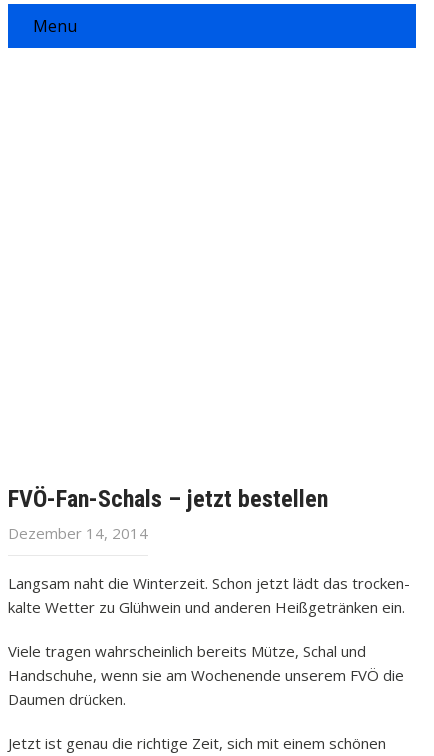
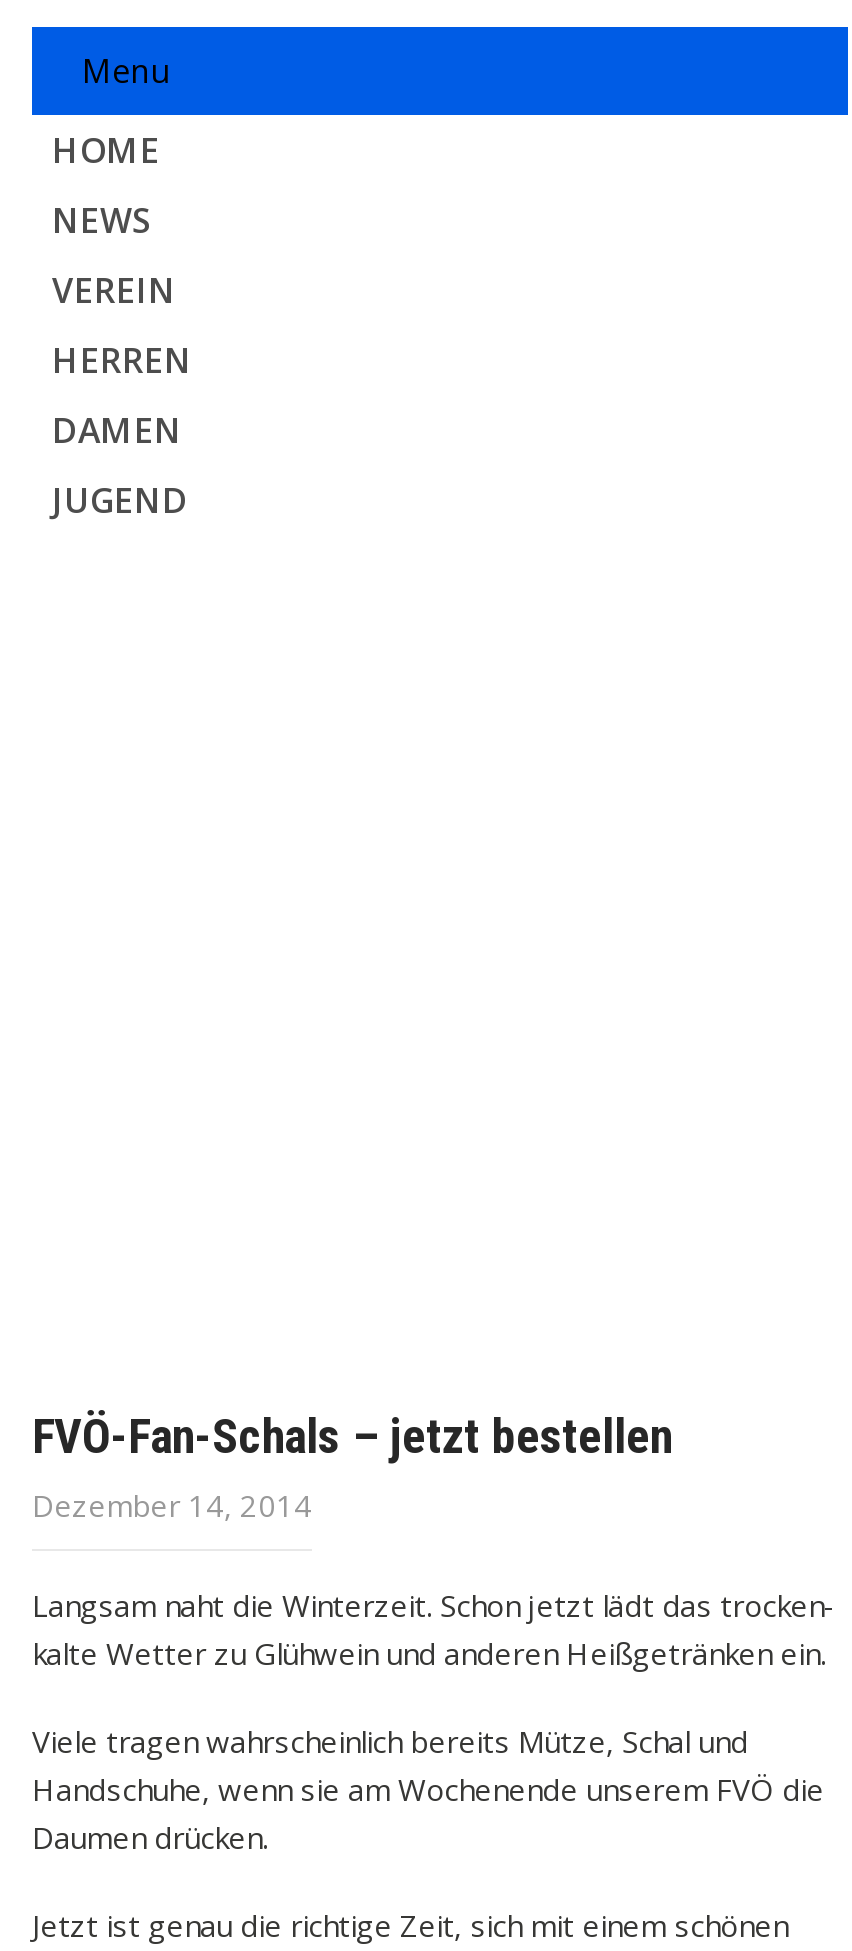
+ HOME
+ NEWS
+ VEREIN
+ HERREN
+ DAMEN
+ JUGEND
